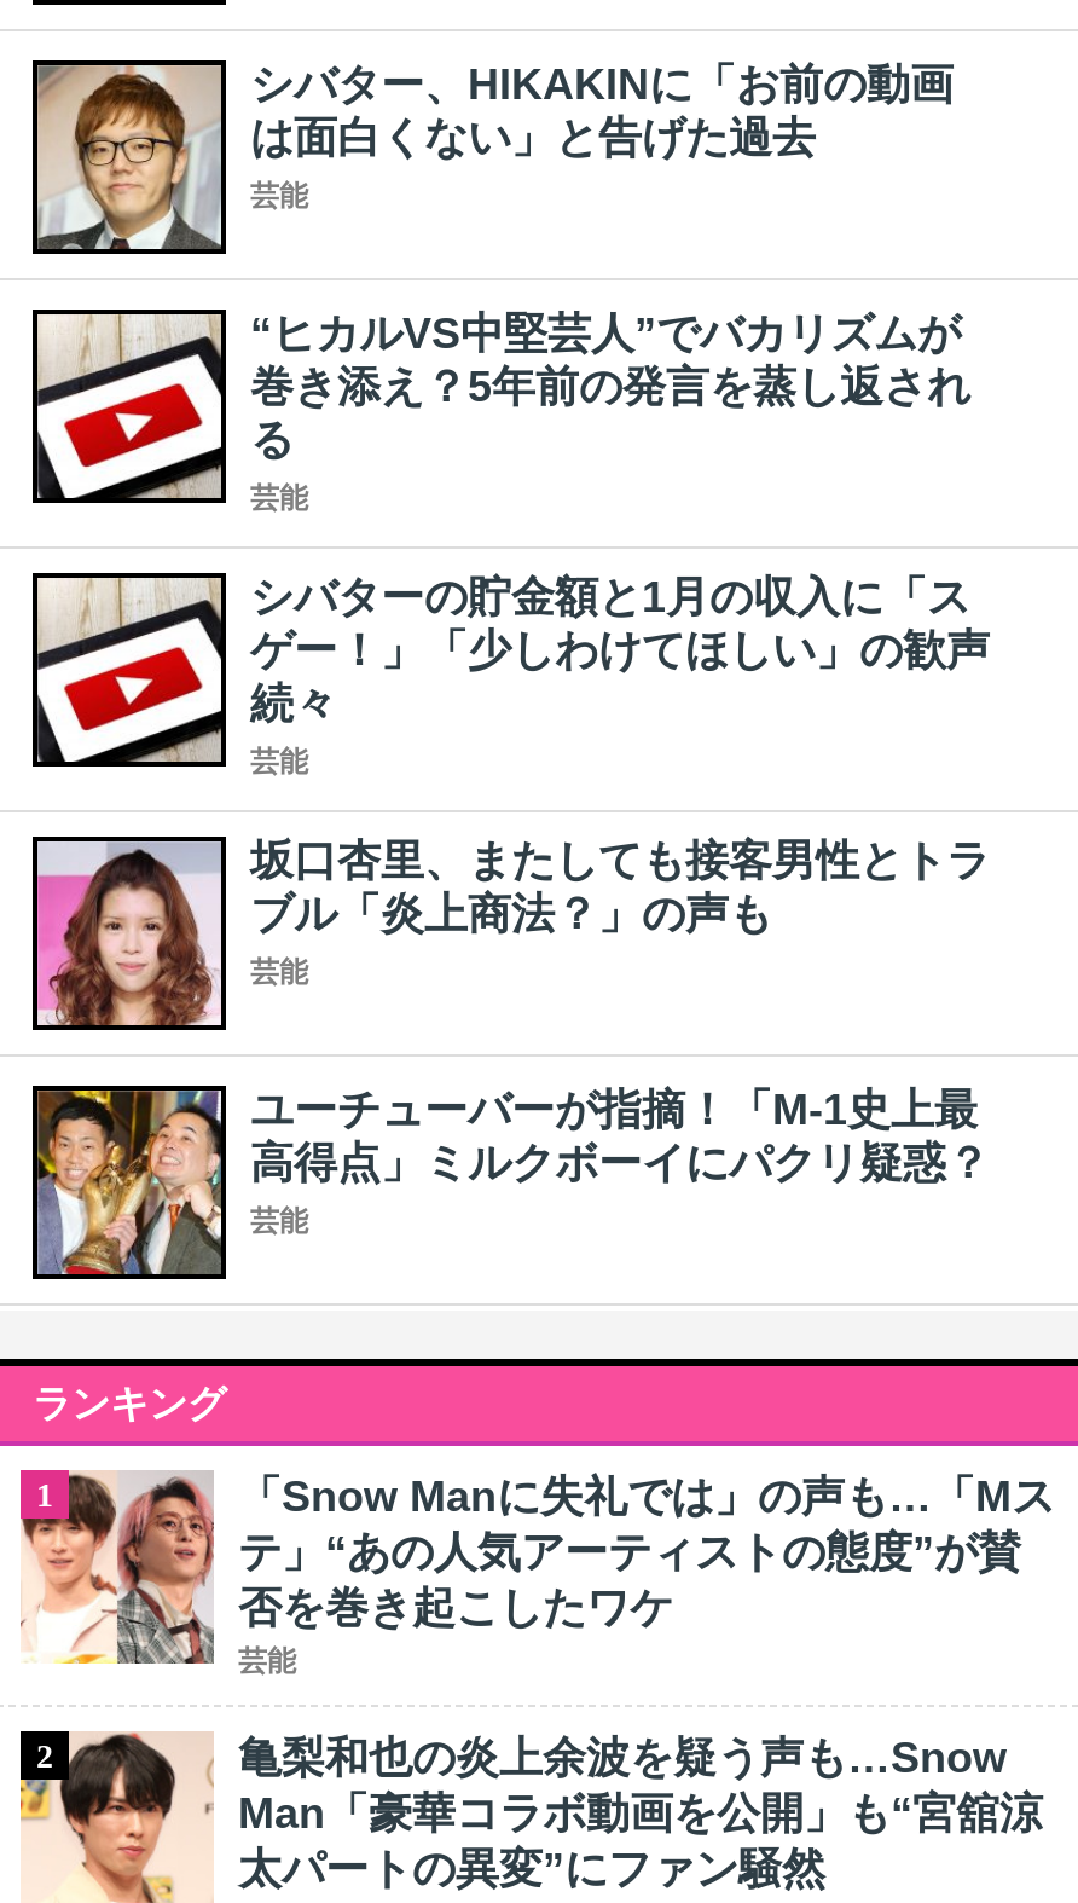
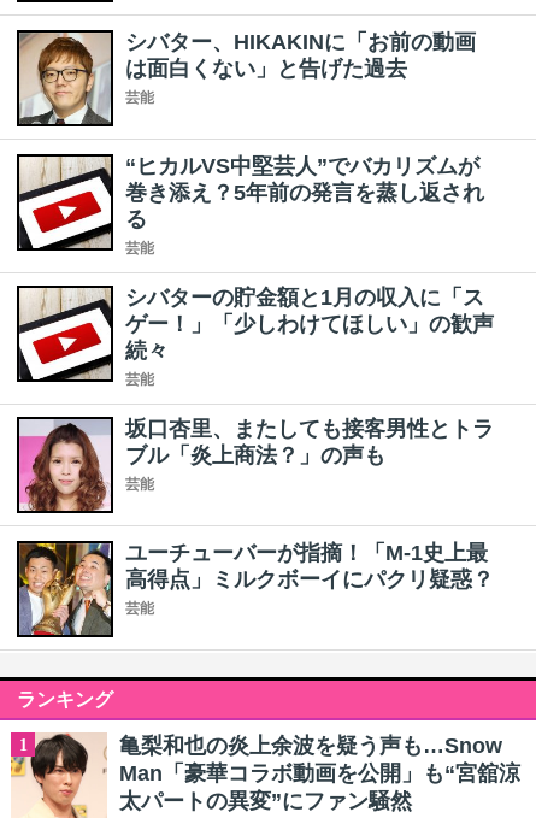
- [image]
- 「Snow Manに失礼では」の声も…「Mス
- テ」“あの人気アーティストの態度”が賛
- 否を巻き起こしたワケ
- 芸能
- 2
